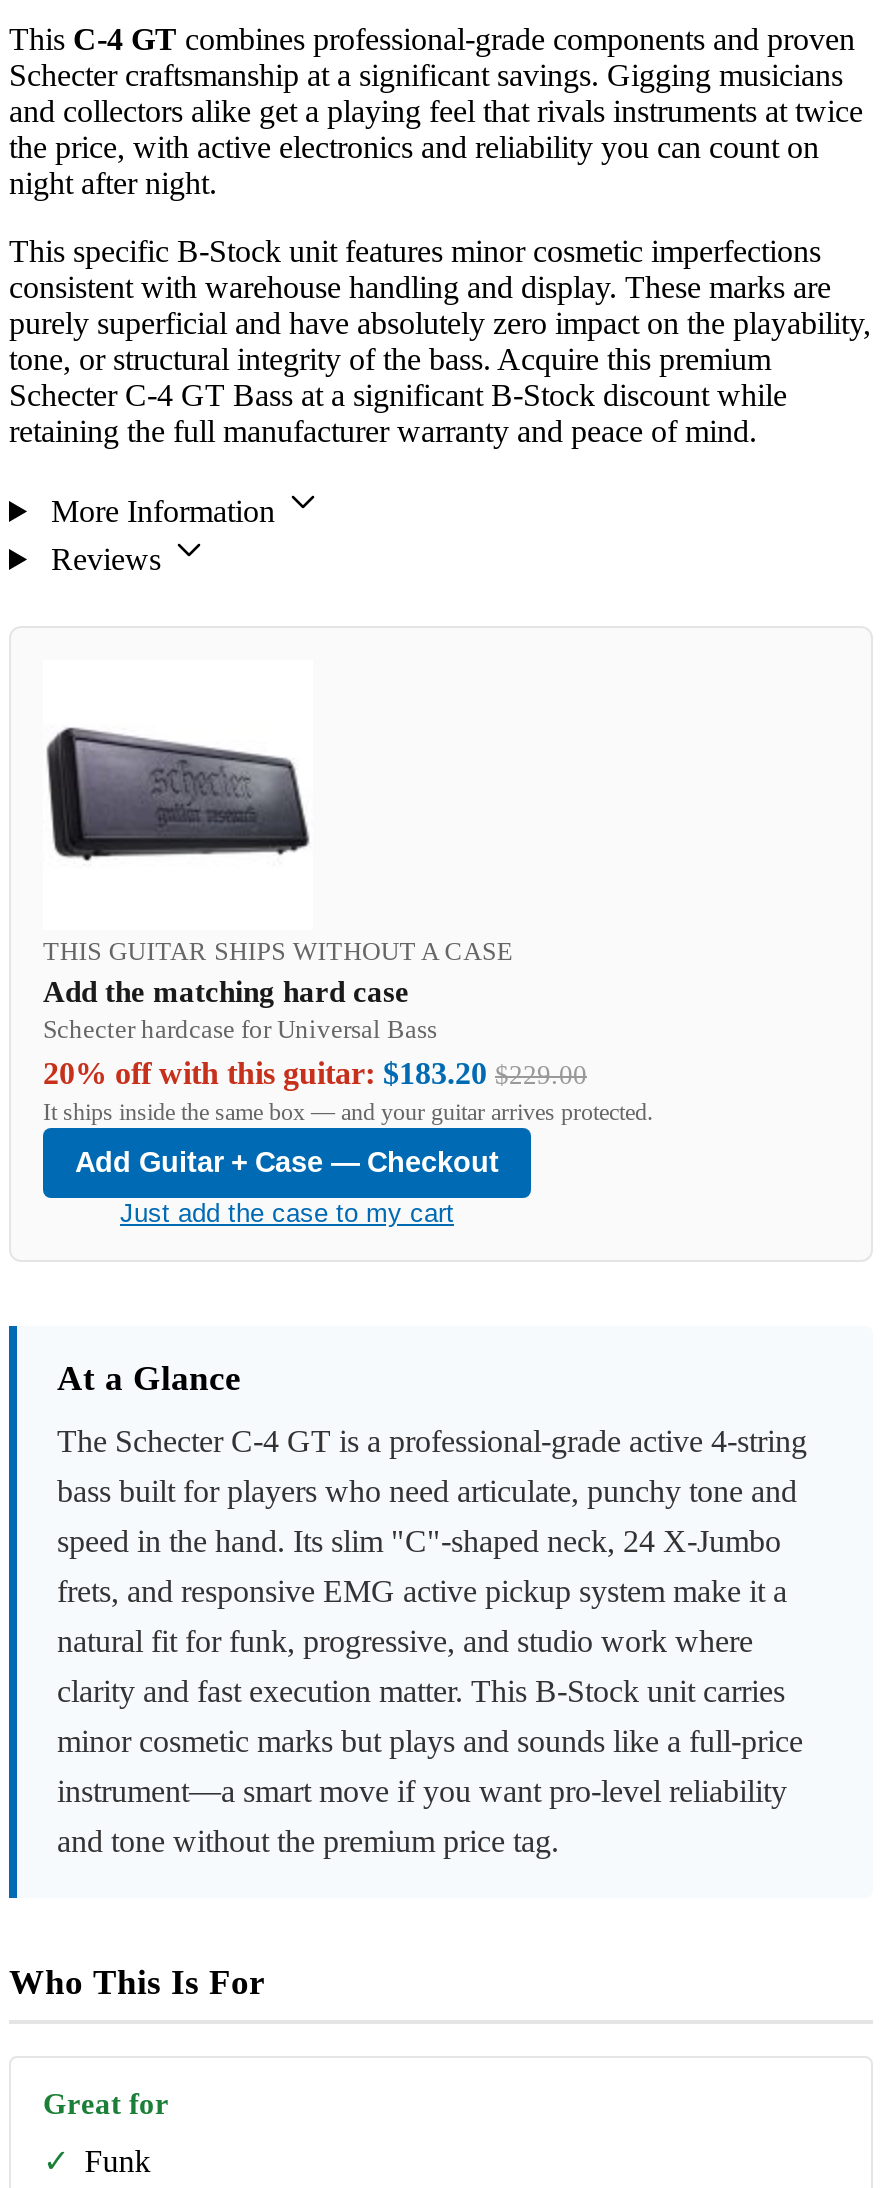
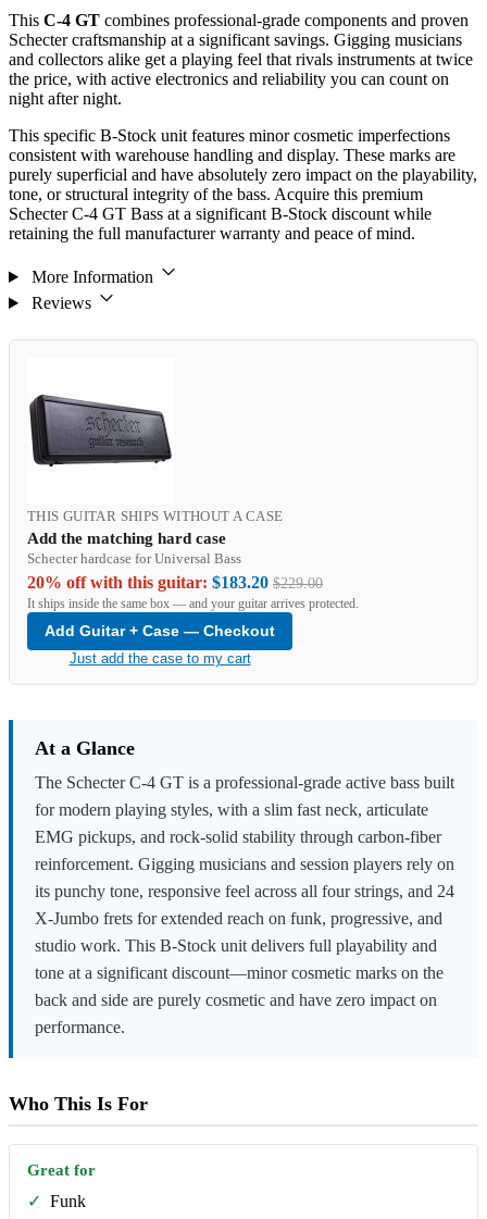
- The Schecter C-4 GT is a professional-grade active 4-string
- bass built for players who need articulate, punchy tone and
- speed in the hand. Its slim "C"-shaped neck, 24 X-Jumbo
- frets, and responsive EMG active pickup system make it a
- natural fit for funk, progressive, and studio work where
- clarity and fast execution matter. This B-Stock unit carries
- minor cosmetic marks but plays and sounds like a full-price
- instrument—a smart move if you want pro-level reliability
- and tone without the premium price tag.
+ The Schecter C-4 GT is a professional-grade active bass built
+ for modern playing styles, with a slim fast neck, articulate
+ EMG pickups, and rock-solid stability through carbon-fiber
+ reinforcement. Gigging musicians and session players rely on
+ its punchy tone, responsive feel across all four strings, and 24
+ X-Jumbo frets for extended reach on funk, progressive, and
+ studio work. This B-Stock unit delivers full playability and
+ tone at a significant discount—minor cosmetic marks on the
+ back and side are purely cosmetic and have zero impact on
+ performance.
